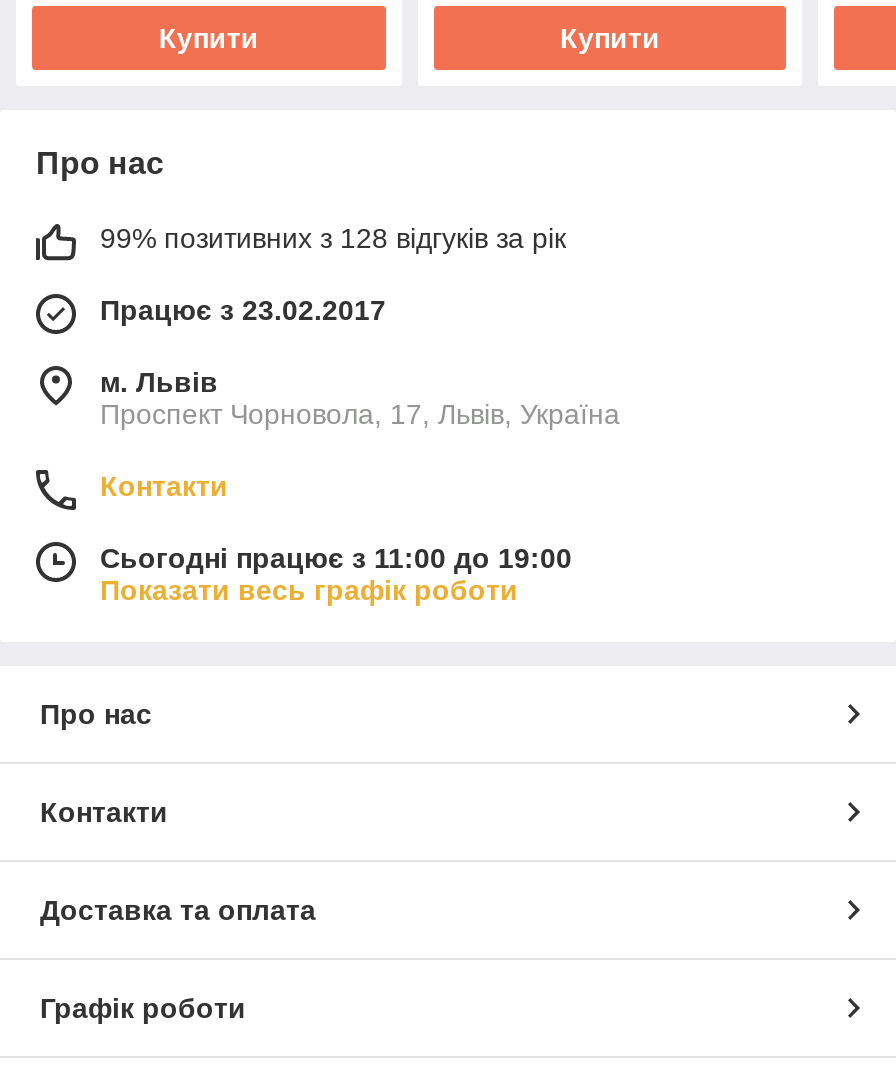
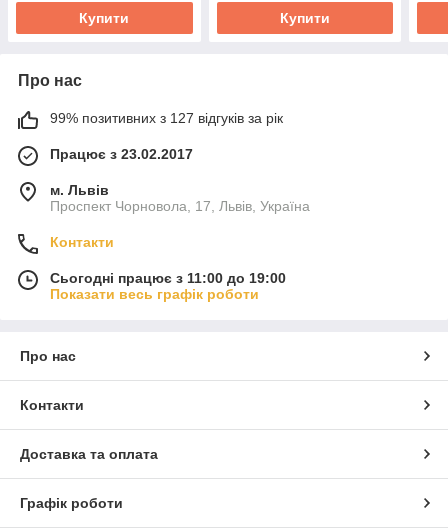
- 99% позитивних з 128 відгуків за рік
+ 99% позитивних з 127 відгуків за рік
